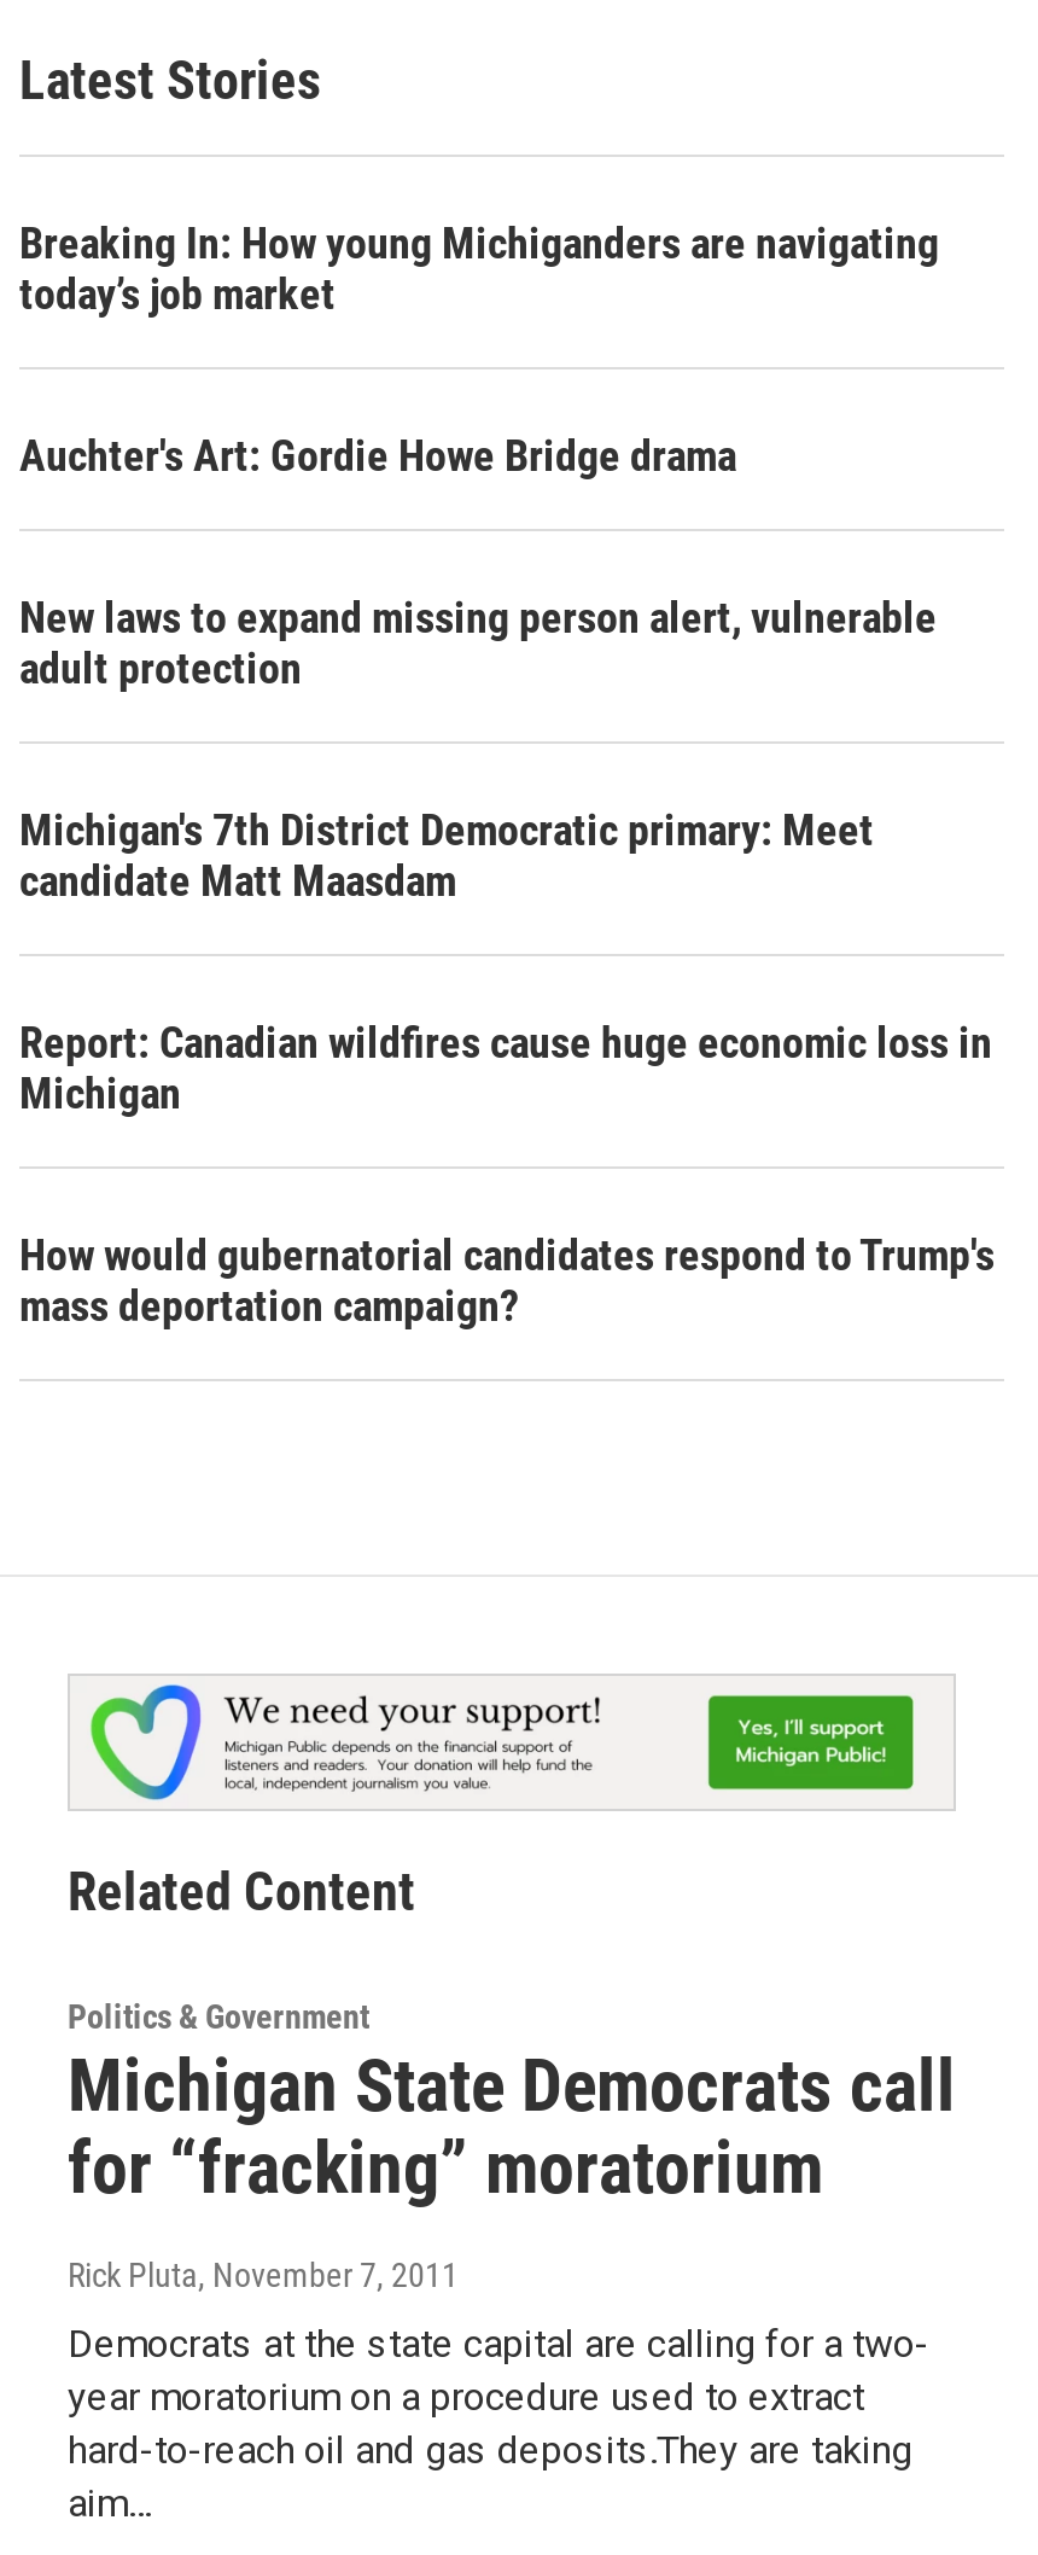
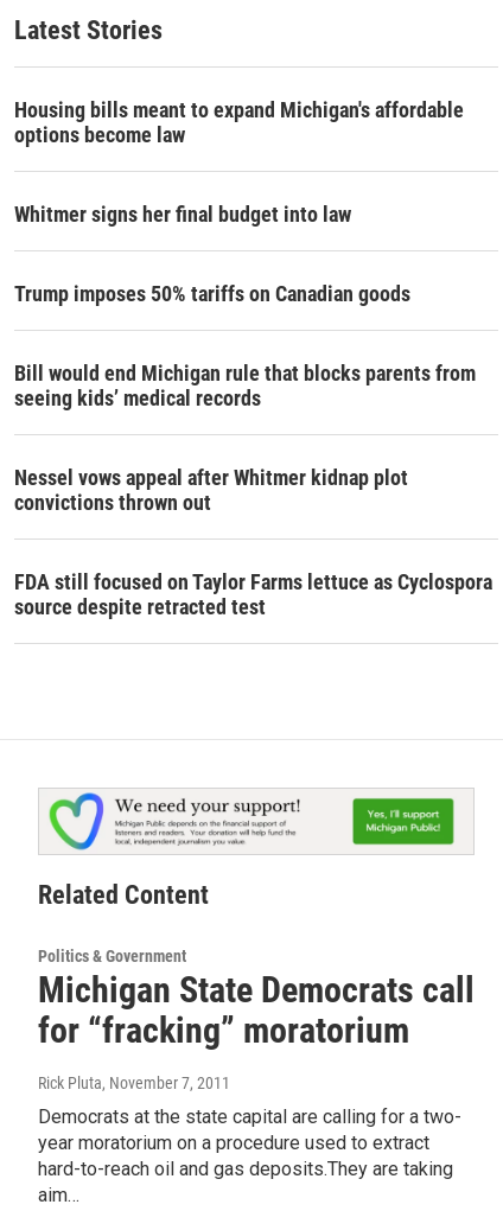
- Breaking In: How young Michiganders are navigating
- today’s job market
+ Housing bills meant to expand Michigan's affordable
+ options become law

- Auchter's Art: Gordie Howe Bridge drama
+ Whitmer signs her final budget into law

- New laws to expand missing person alert, vulnerable
- adult protection
+ Trump imposes 50% tariffs on Canadian goods

- Michigan's 7th District Democratic primary: Meet
- candidate Matt Maasdam
+ Bill would end Michigan rule that blocks parents from
+ seeing kids’ medical records

- Report: Canadian wildfires cause huge economic loss in
- Michigan
+ Nessel vows appeal after Whitmer kidnap plot
+ convictions thrown out

- How would gubernatorial candidates respond to Trump's
- mass deportation campaign?
+ FDA still focused on Taylor Farms lettuce as Cyclospora
+ source despite retracted test
